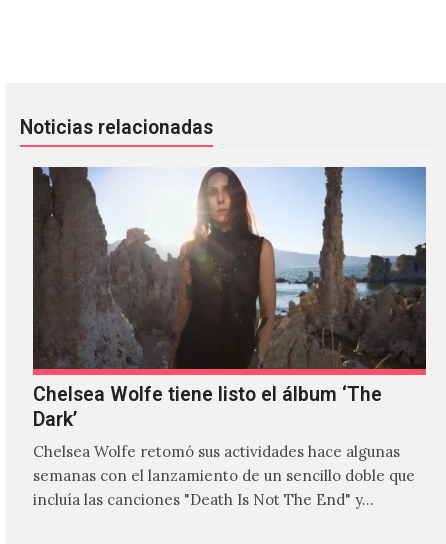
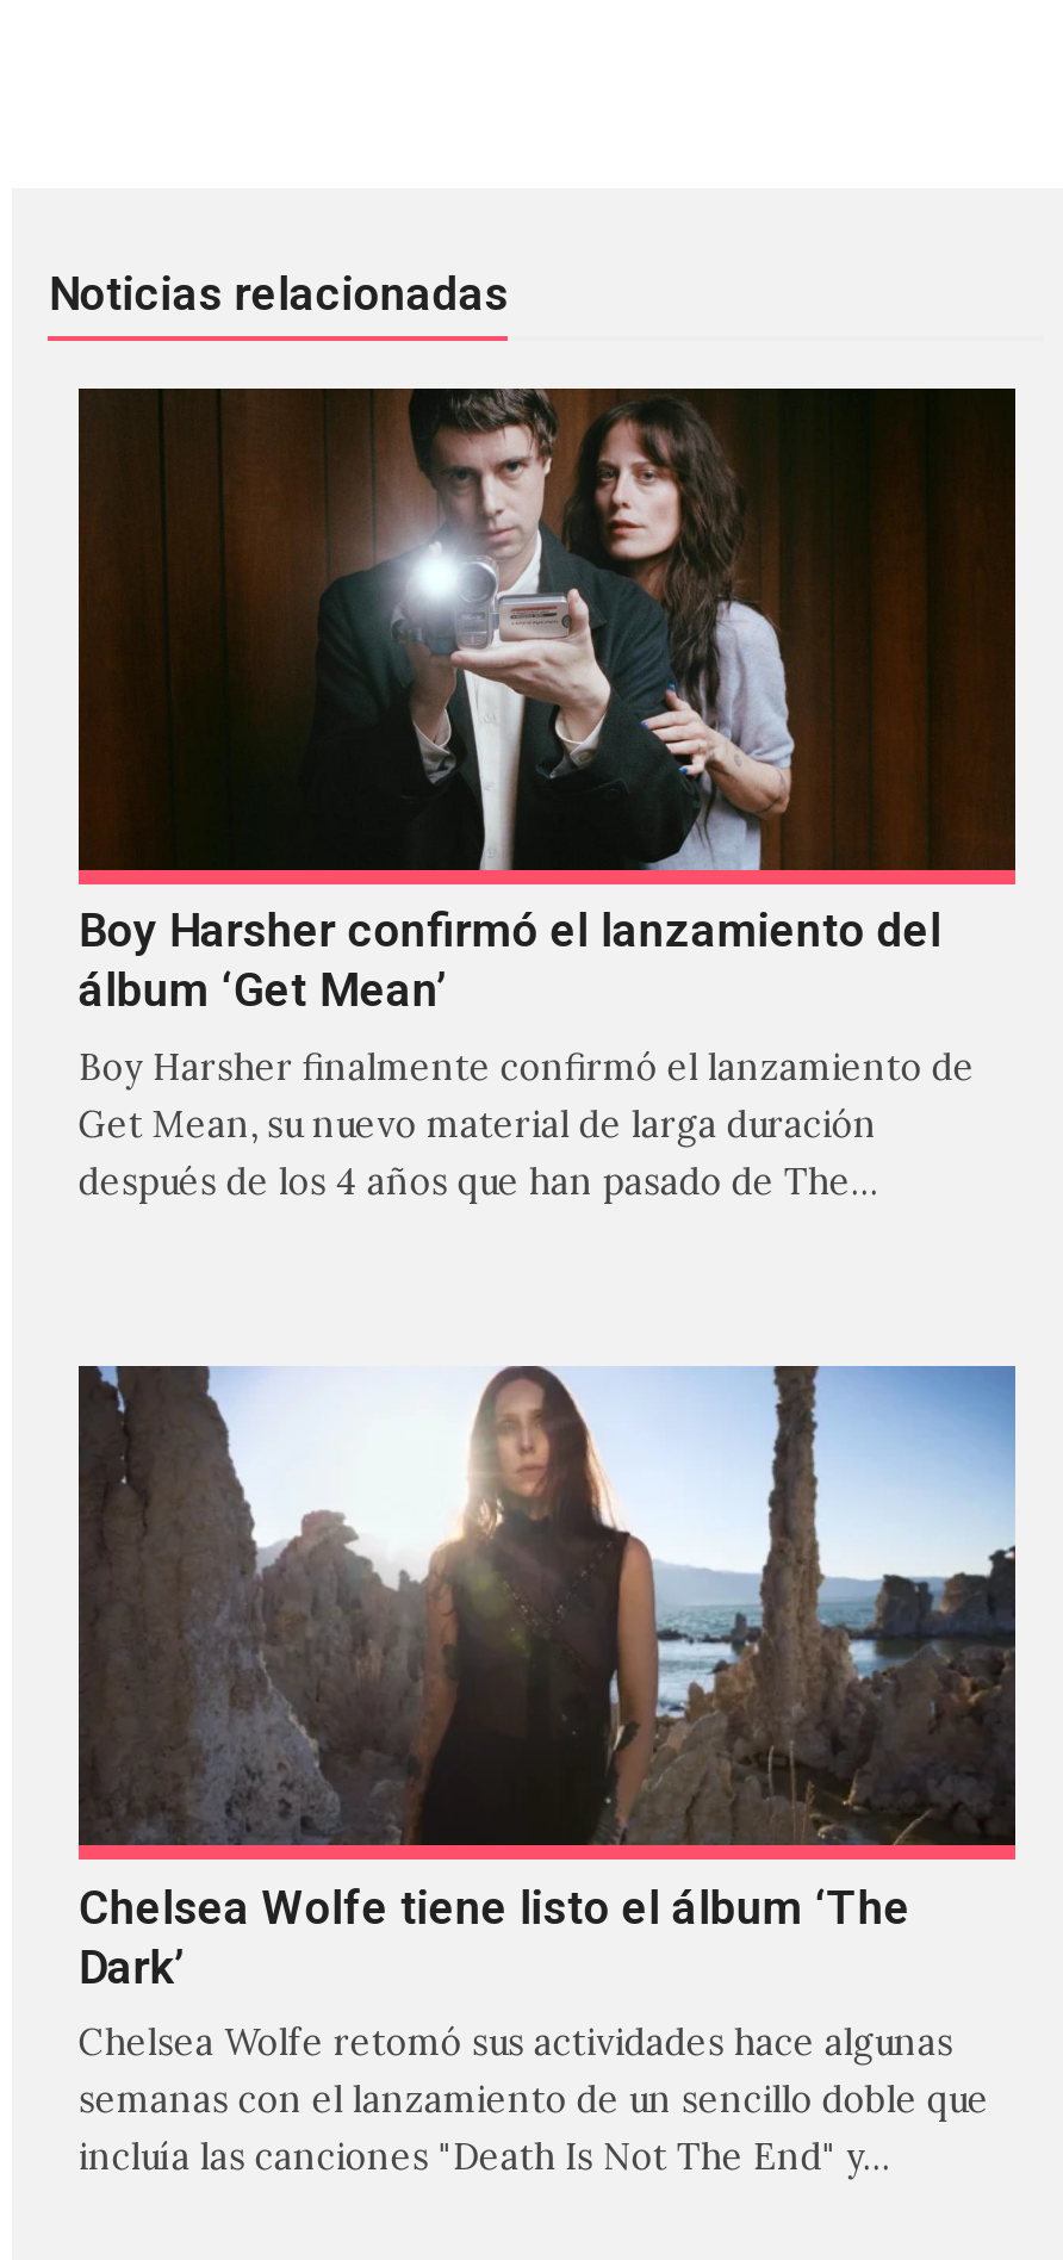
+ [image]
+ Boy Harsher confirmó el lanzamiento del
+ álbum ‘Get Mean’
+ Boy Harsher finalmente confirmó el lanzamiento de
+ Get Mean, su nuevo material de larga duración
+ después de los 4 años que han pasado de The…
